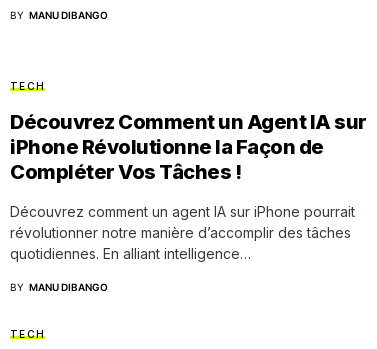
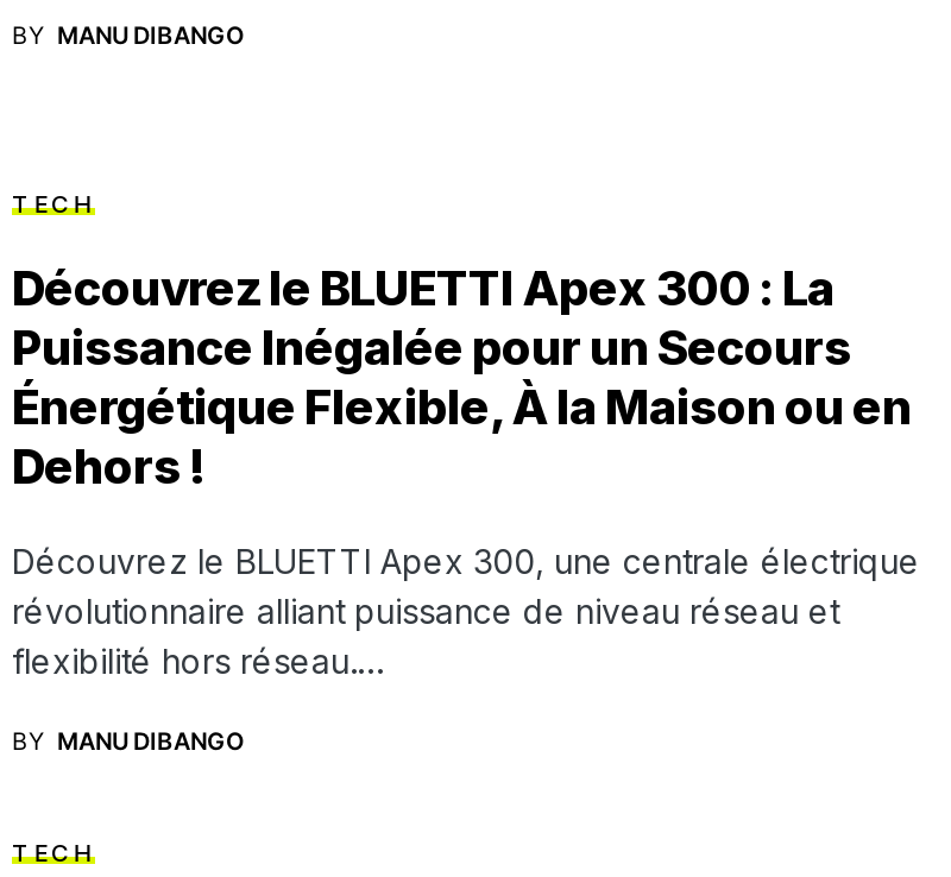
- Découvrez Comment un Agent IA sur
- iPhone Révolutionne la Façon de
- Compléter Vos Tâches !
+ Découvrez le BLUETTI Apex 300 : La
+ Puissance Inégalée pour un Secours
+ Énergétique Flexible, À la Maison ou en
+ Dehors !

- Découvrez comment un agent IA sur iPhone pourrait
- révolutionner notre manière d’accomplir des tâches
- quotidiennes. En alliant intelligence…
+ Découvrez le BLUETTI Apex 300, une centrale électrique
+ révolutionnaire alliant puissance de niveau réseau et
+ flexibilité hors réseau.…
